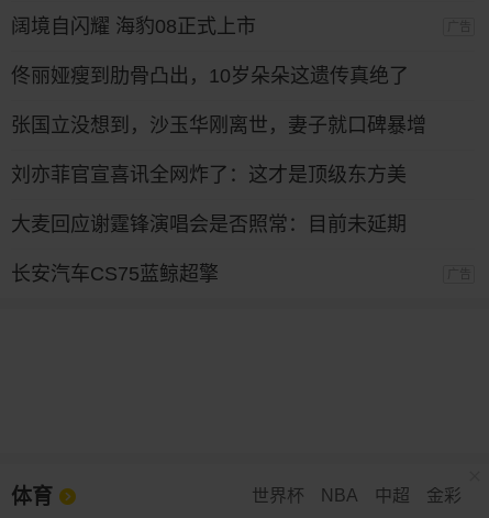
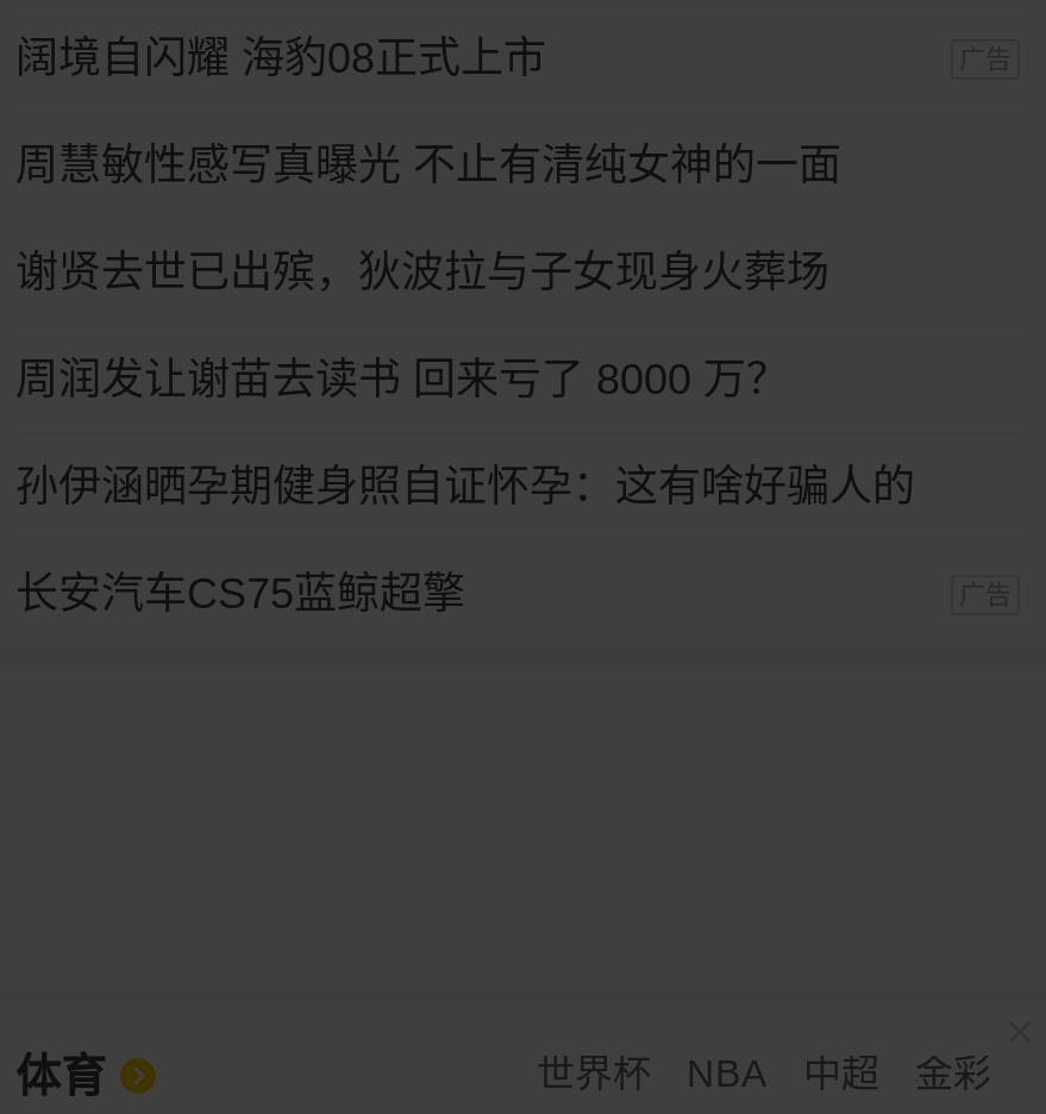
- 佟丽娅瘦到肋骨凸出，10岁朵朵这遗传真绝了
+ 周慧敏性感写真曝光 不止有清纯女神的一面

- 张国立没想到，沙玉华刚离世，妻子就口碑暴增
+ 谢贤去世已出殡，狄波拉与子女现身火葬场

- 刘亦菲官宣喜讯全网炸了：这才是顶级东方美
+ 周润发让谢苗去读书 回来亏了 8000 万？

- 大麦回应谢霆锋演唱会是否照常：目前未延期
+ 孙伊涵晒孕期健身照自证怀孕：这有啥好骗人的
